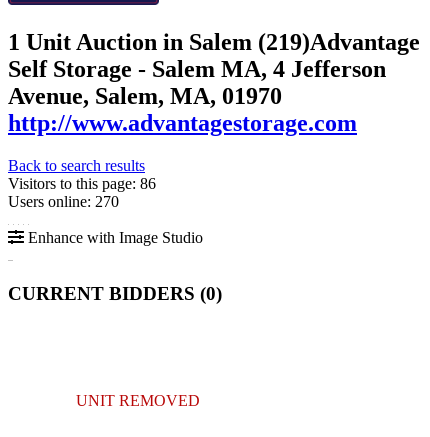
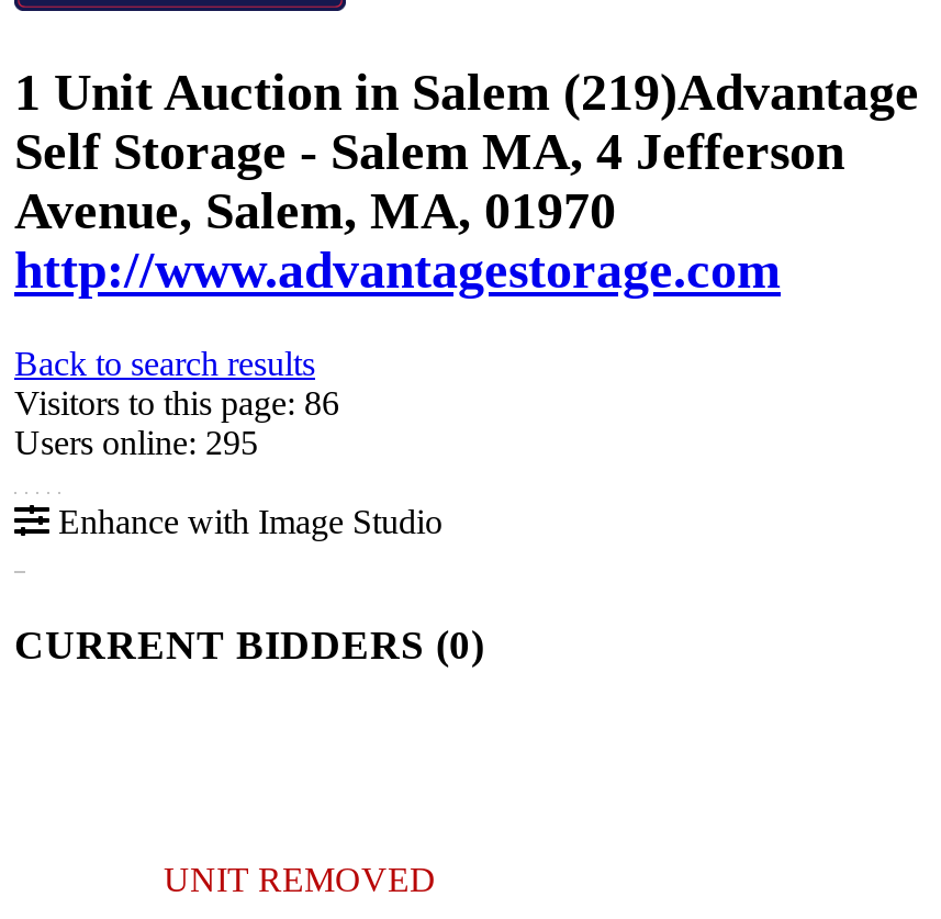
- Users online: 270
+ Users online: 295
